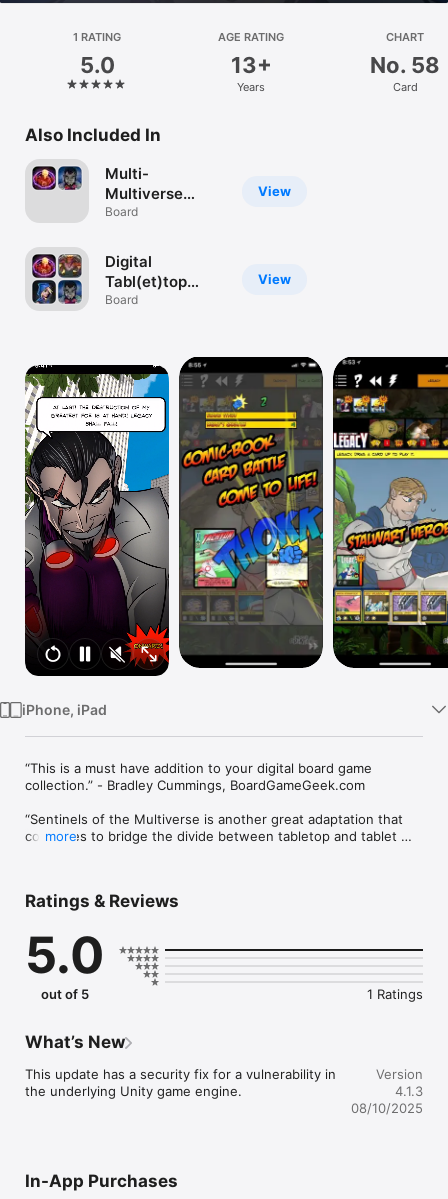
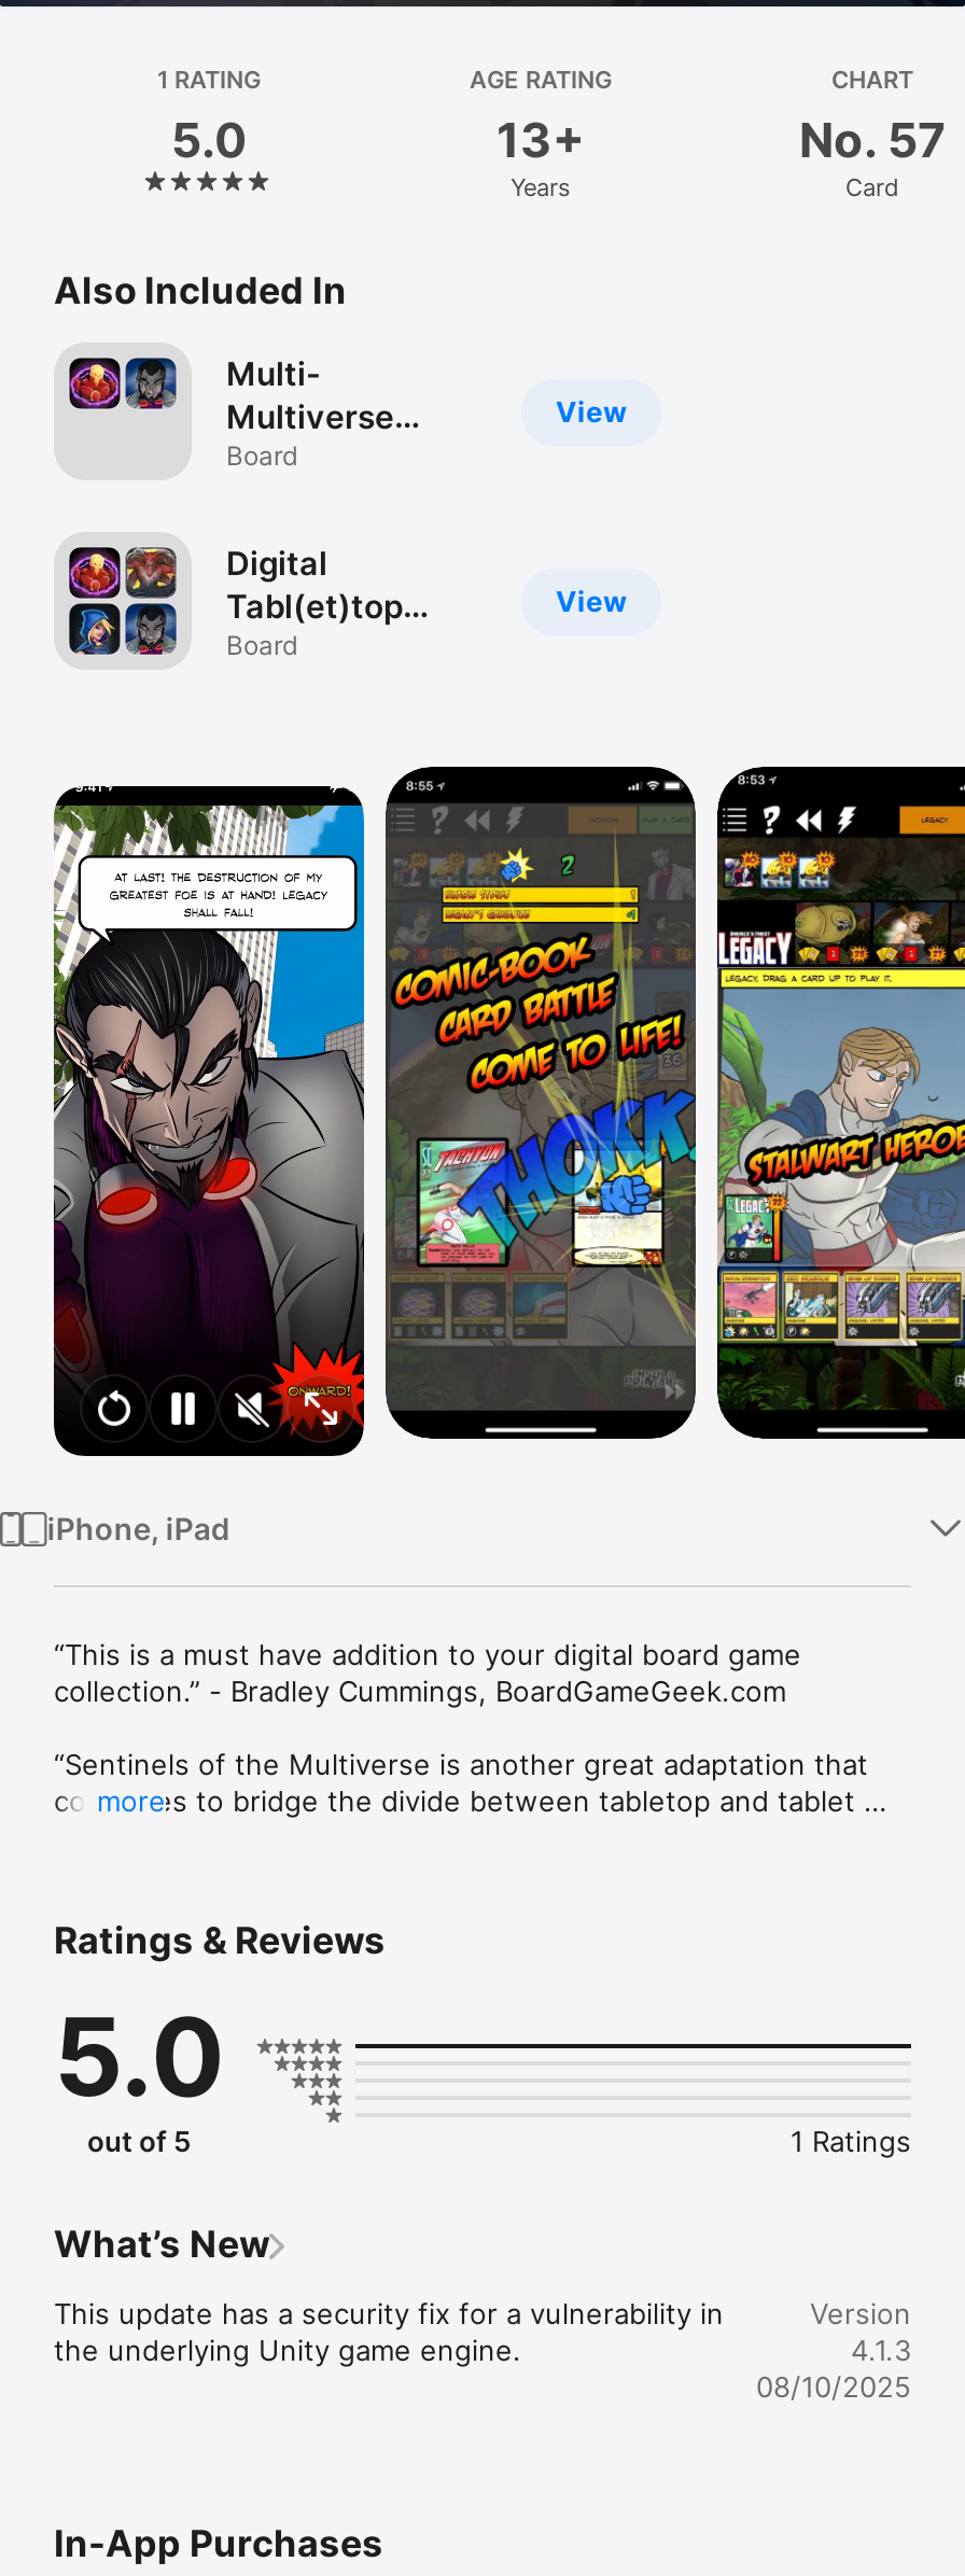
- No. 58
+ No. 57
